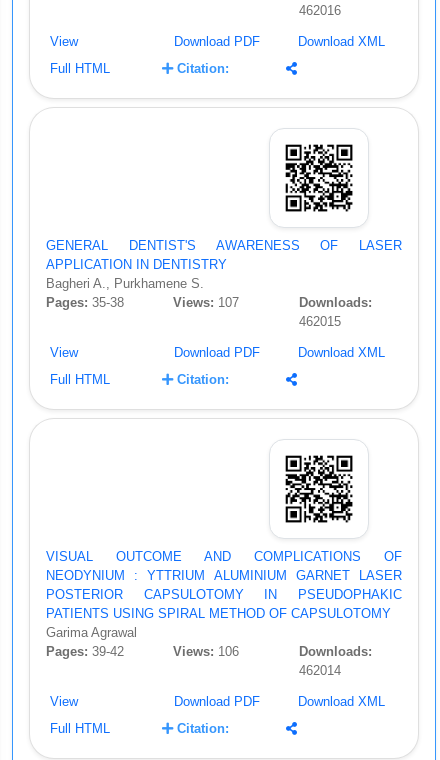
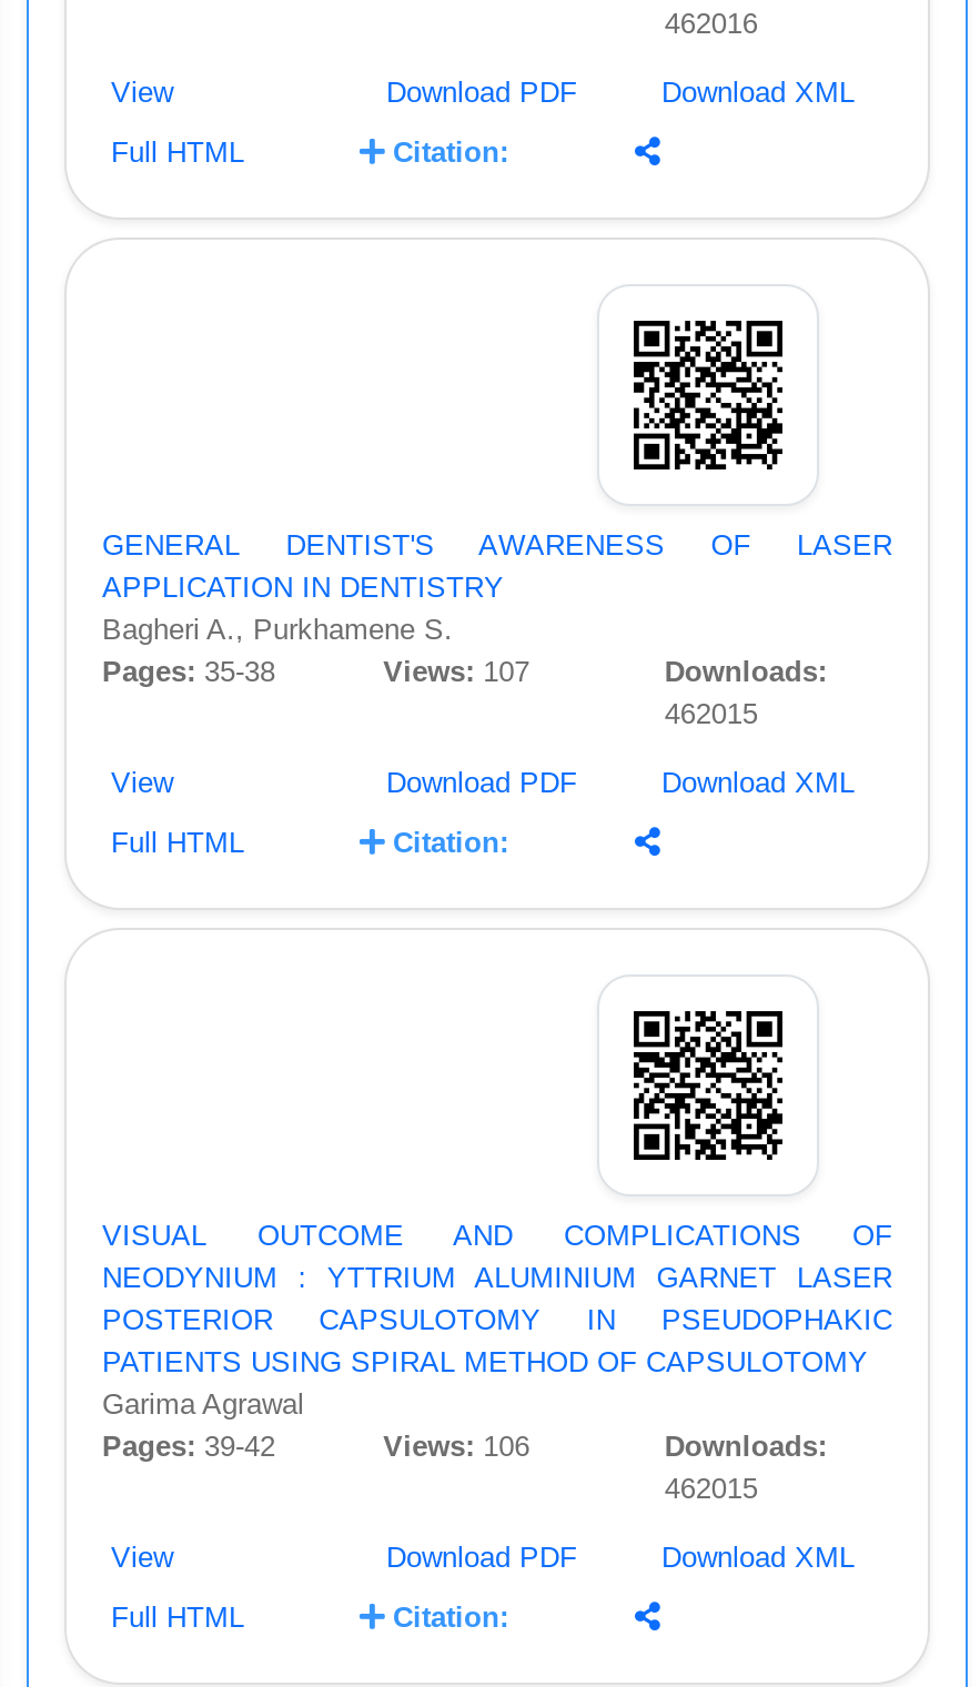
- 462014
+ 462015
